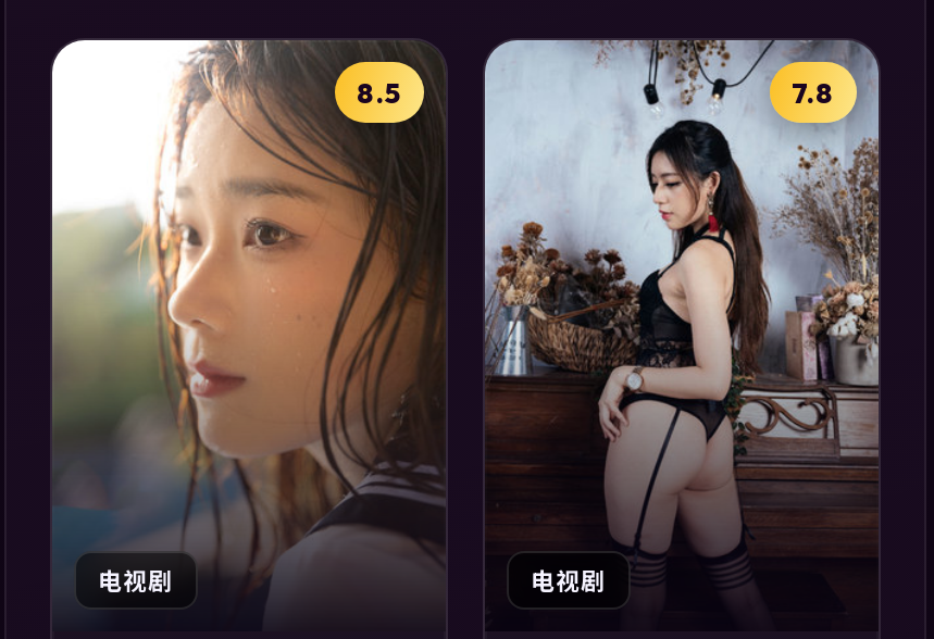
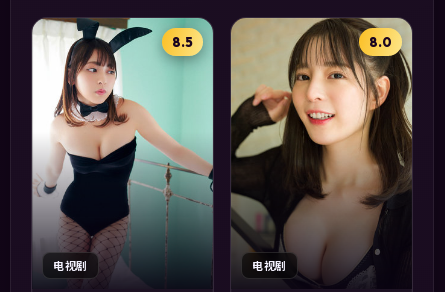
- [image]
+ [image]

- [image]
- 7.8
+ [image]
+ 8.0
